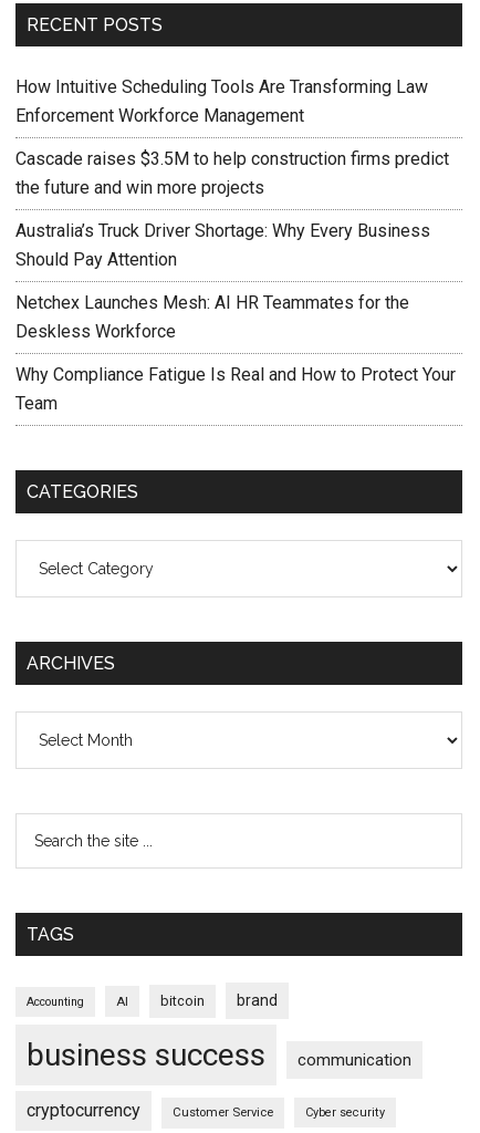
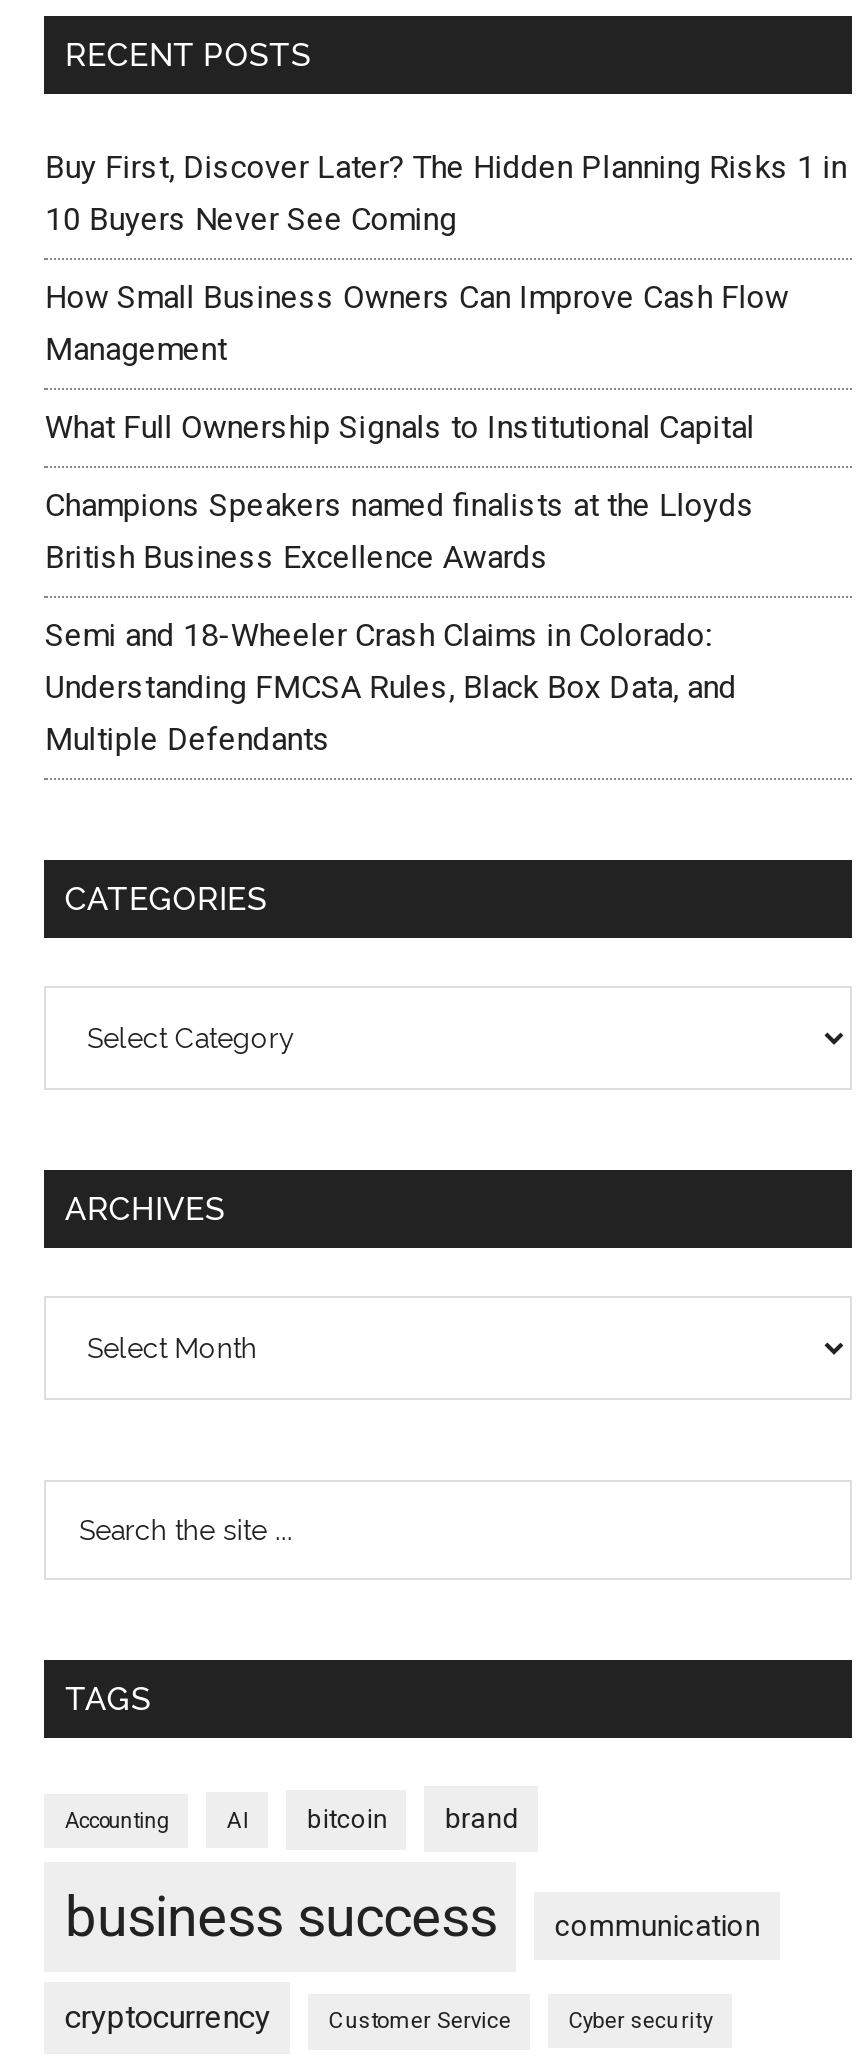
- How Intuitive Scheduling Tools Are Transforming Law
- Enforcement Workforce Management
+ Buy First, Discover Later? The Hidden Planning Risks 1 in
+ 10 Buyers Never See Coming

- Cascade raises $3.5M to help construction firms predict
- the future and win more projects
+ How Small Business Owners Can Improve Cash Flow
+ Management

- Australia’s Truck Driver Shortage: Why Every Business
- Should Pay Attention
+ What Full Ownership Signals to Institutional Capital

- Netchex Launches Mesh: AI HR Teammates for the
- Deskless Workforce
+ Champions Speakers named finalists at the Lloyds
+ British Business Excellence Awards

- Why Compliance Fatigue Is Real and How to Protect Your
- Team
+ Semi and 18-Wheeler Crash Claims in Colorado:
+ Understanding FMCSA Rules, Black Box Data, and
+ Multiple Defendants
